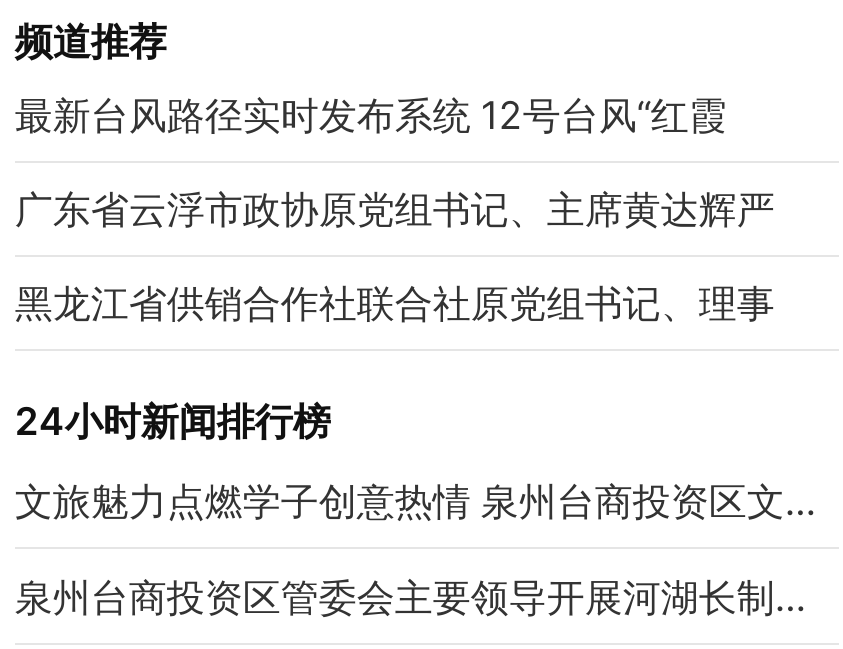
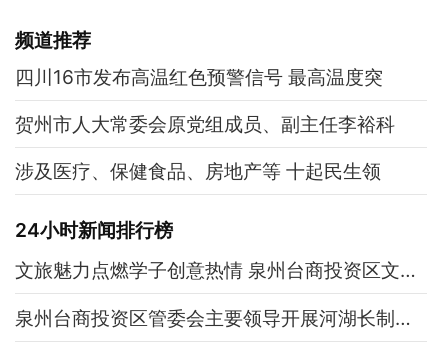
- 最新台风路径实时发布系统 12号台风“红霞
+ 四川16市发布高温红色预警信号 最高温度突

- 广东省云浮市政协原党组书记、主席黄达辉严
+ 贺州市人大常委会原党组成员、副主任李裕科

- 黑龙江省供销合作社联合社原党组书记、理事
+ 涉及医疗、保健食品、房地产等 十起民生领
